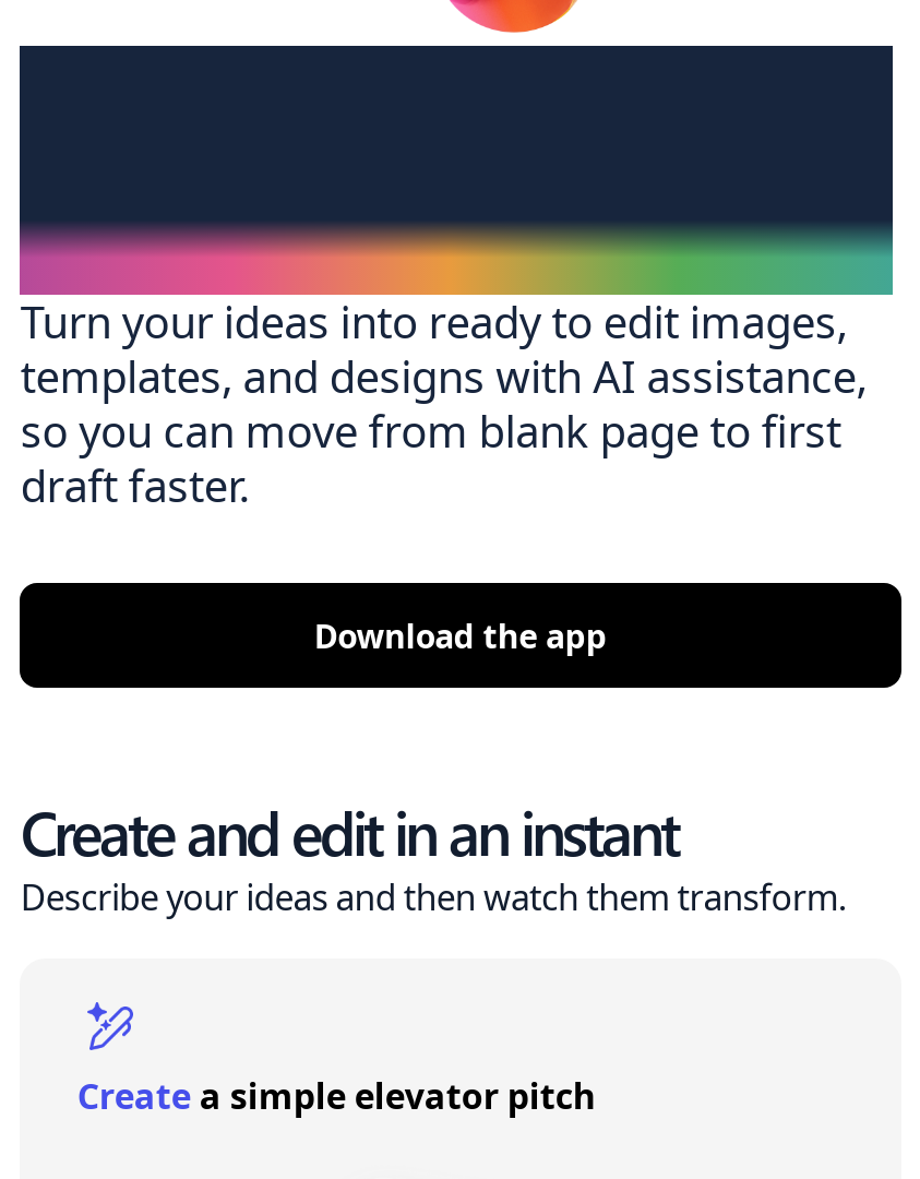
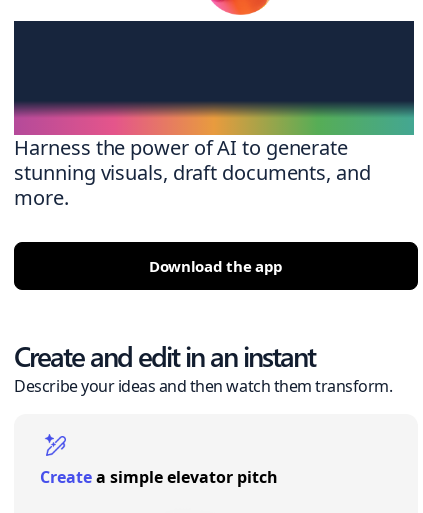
- Turn your ideas into ready to edit images,
- templates, and designs with AI assistance,
- so you can move from blank page to first
- draft faster.
+ Harness the power of AI to generate
+ stunning visuals, draft documents, and
+ more.
